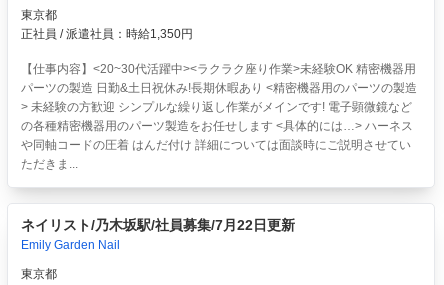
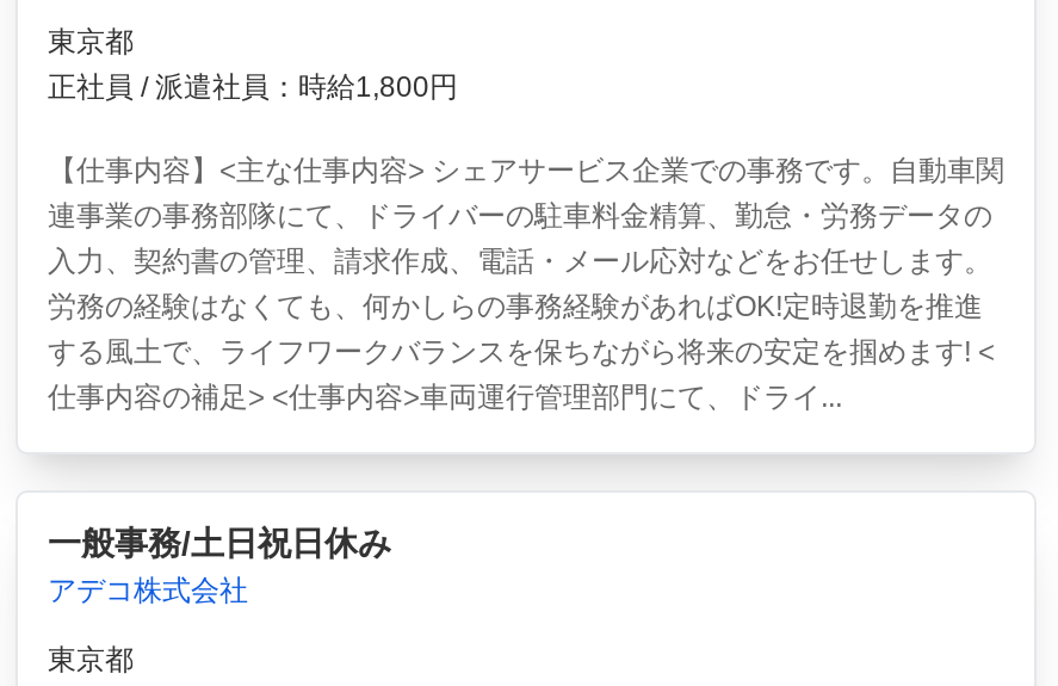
- 正社員 / 派遣社員：時給1,350円
+ 正社員 / 派遣社員：時給1,800円

- 【仕事内容】<20~30代活躍中><ラクラク座り作業>未経験OK 精密機器用
- パーツの製造 日勤&土日祝休み!長期休暇あり<精密機器用のパーツの製造
- > 未経験の方歓迎 シンプルな繰り返し作業がメインです! 電子顕微鏡など
- の各種精密機器用のパーツ製造をお任せします <具体的には…> ハーネス
- や同軸コードの圧着 はんだ付け 詳細については面談時にご説明させてい
- ただきま...
+ 【仕事内容】<主な仕事内容> シェアサービス企業での事務です。自動車関
+ 連事業の事務部隊にて、ドライバーの駐車料金精算、勤怠・労務データの
+ 入力、契約書の管理、請求作成、電話・メール応対などをお任せします。
+ 労務の経験はなくても、何かしらの事務経験があればOK!定時退勤を推進
+ する風土で、ライフワークバランスを保ちながら将来の安定を掴めます! <
+ 仕事内容の補足> <仕事内容>車両運行管理部門にて、ドライ...

- ネイリスト/乃木坂駅/社員募集/7月22日更新
- Emily Garden Nail
+ 一般事務/土日祝日休み
+ アデコ株式会社
